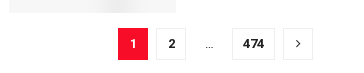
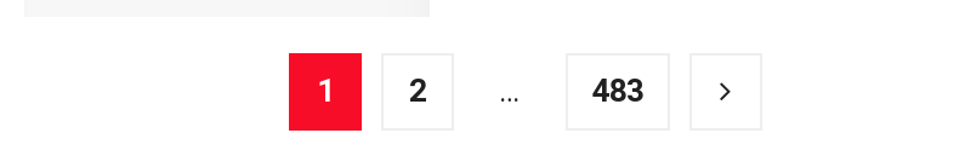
- 474
+ 483
